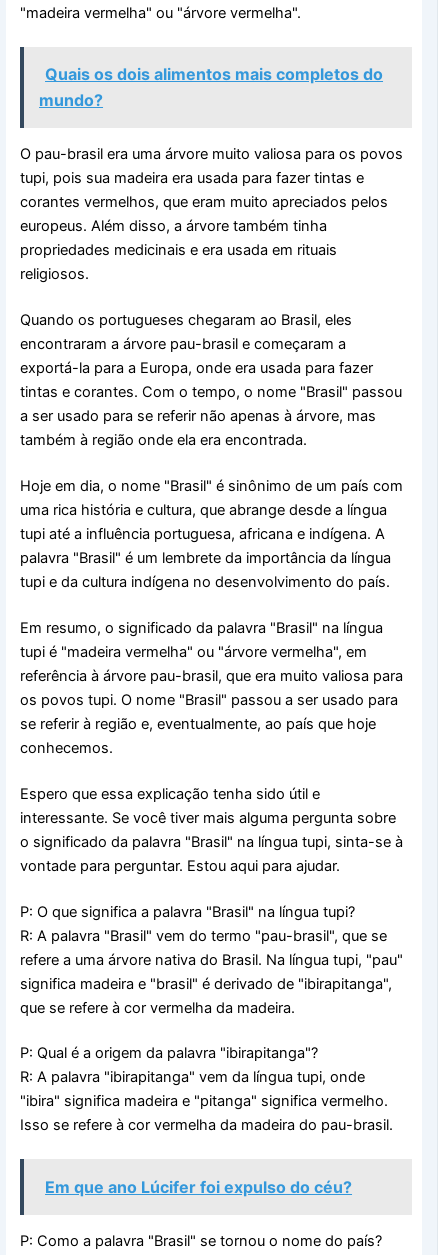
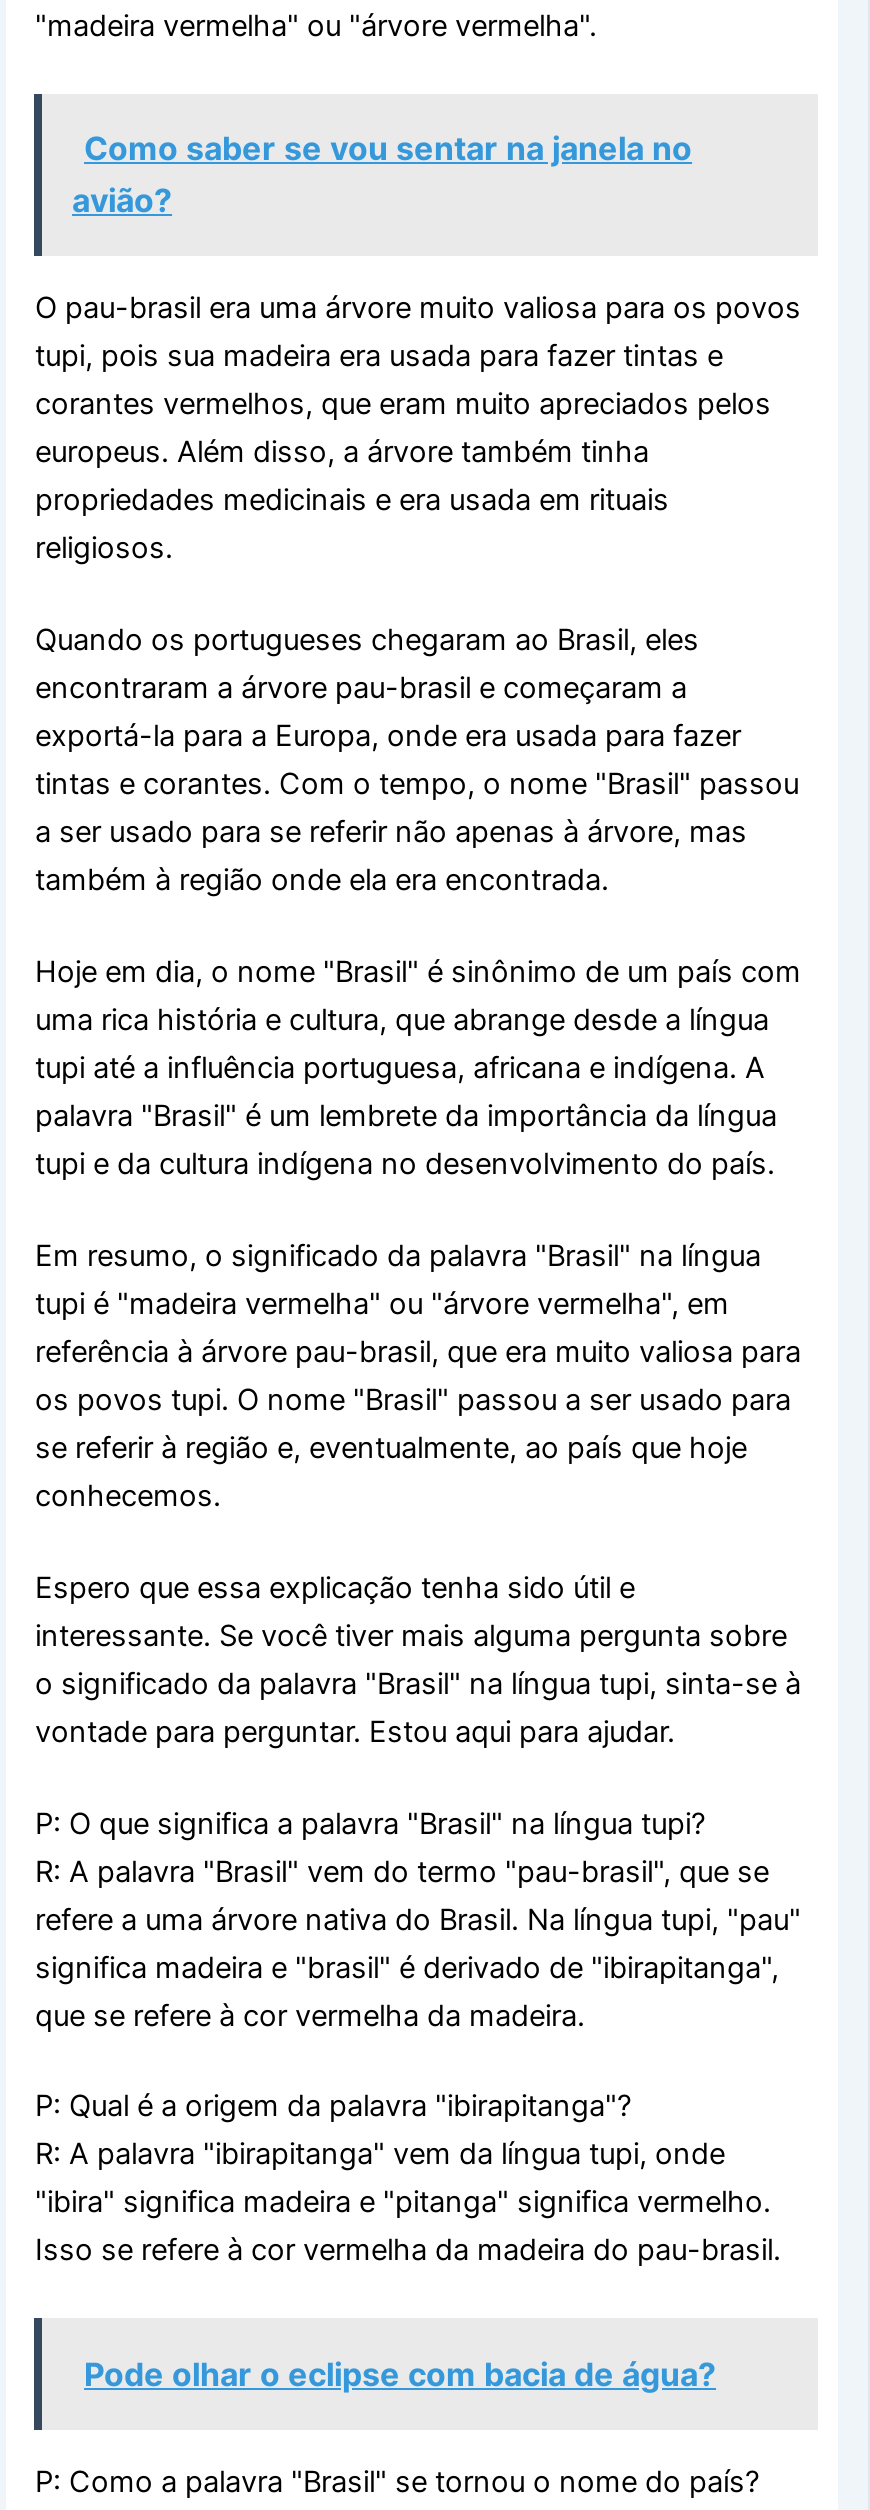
- Quais os dois alimentos mais completos do
- mundo?
+ Como saber se vou sentar na janela no
+ avião?

- Em que ano Lúcifer foi expulso do céu?
+ Pode olhar o eclipse com bacia de água?
